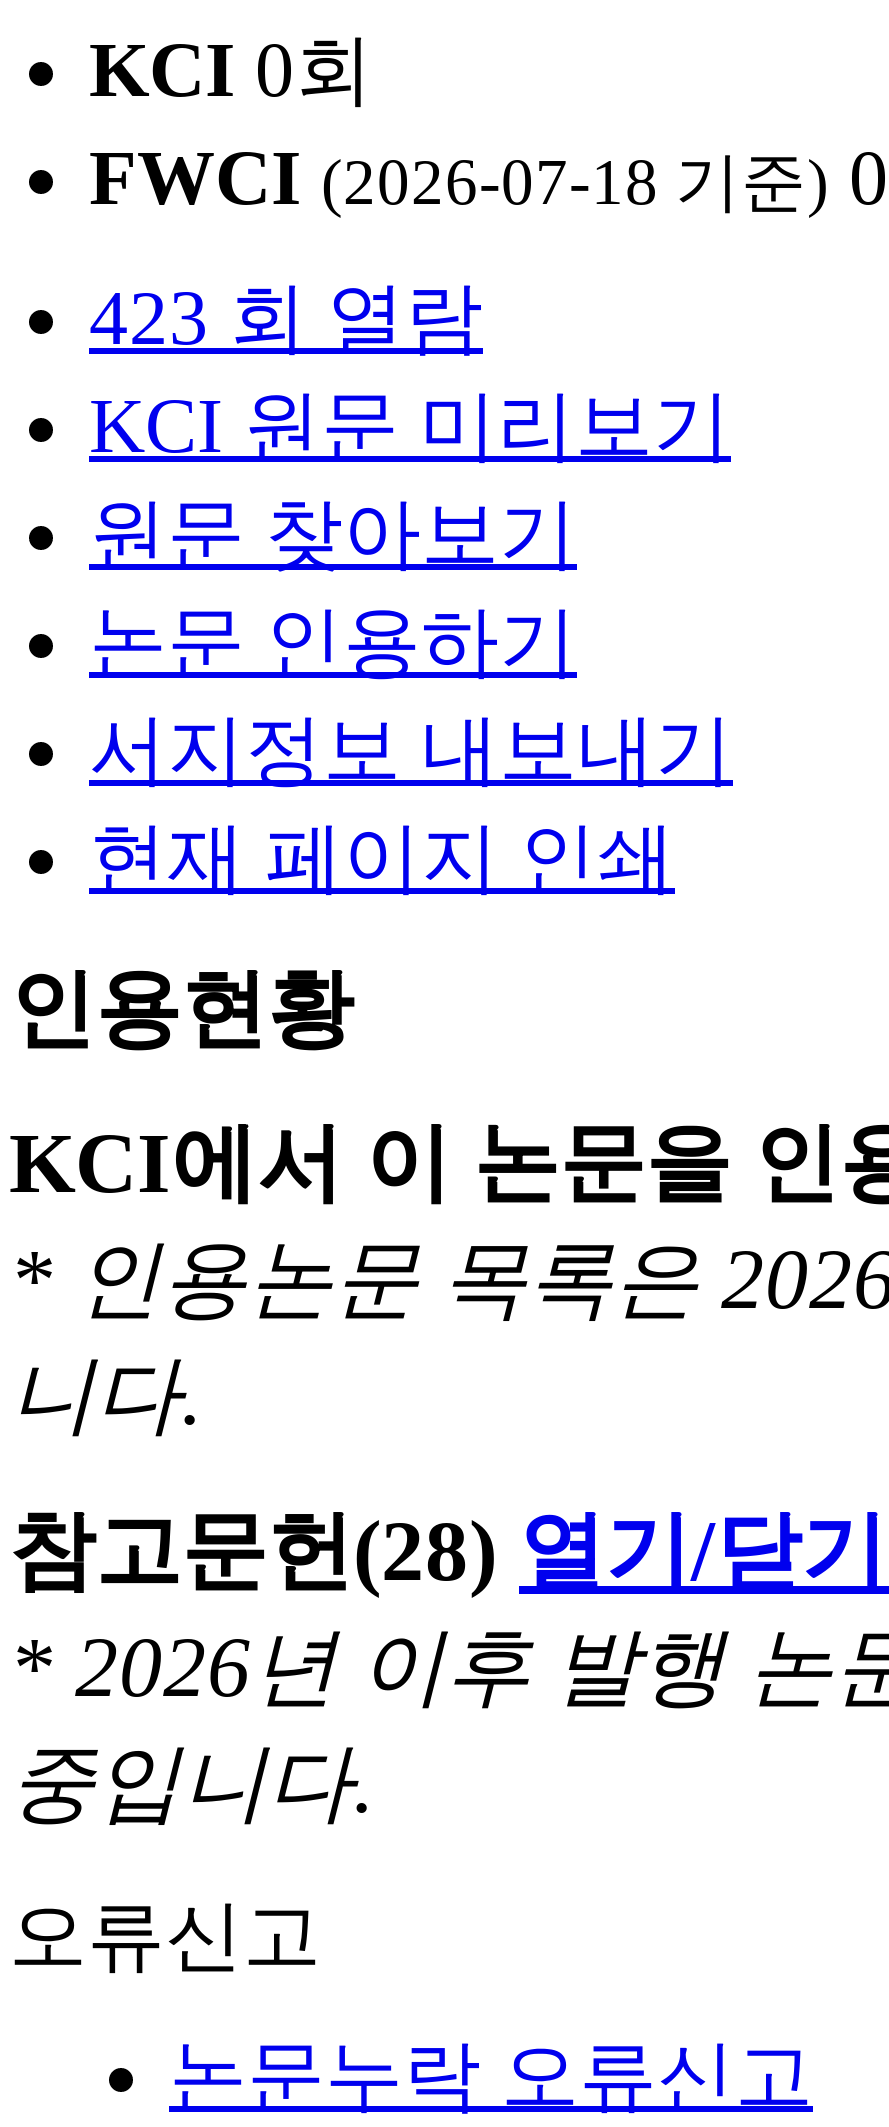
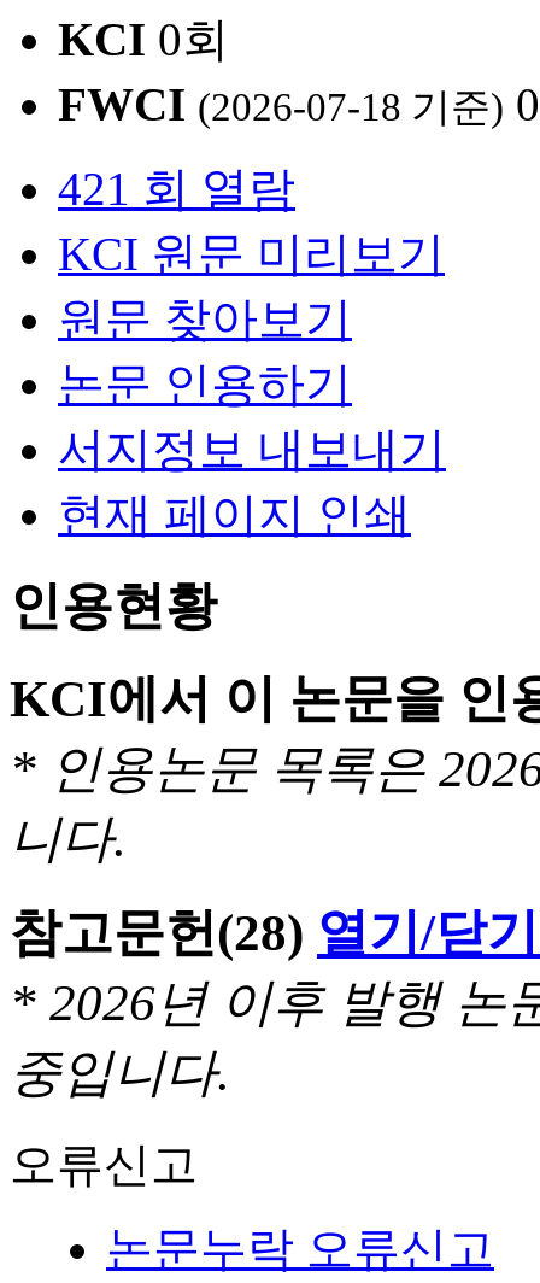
- 423 회 열람
+ 421 회 열람
